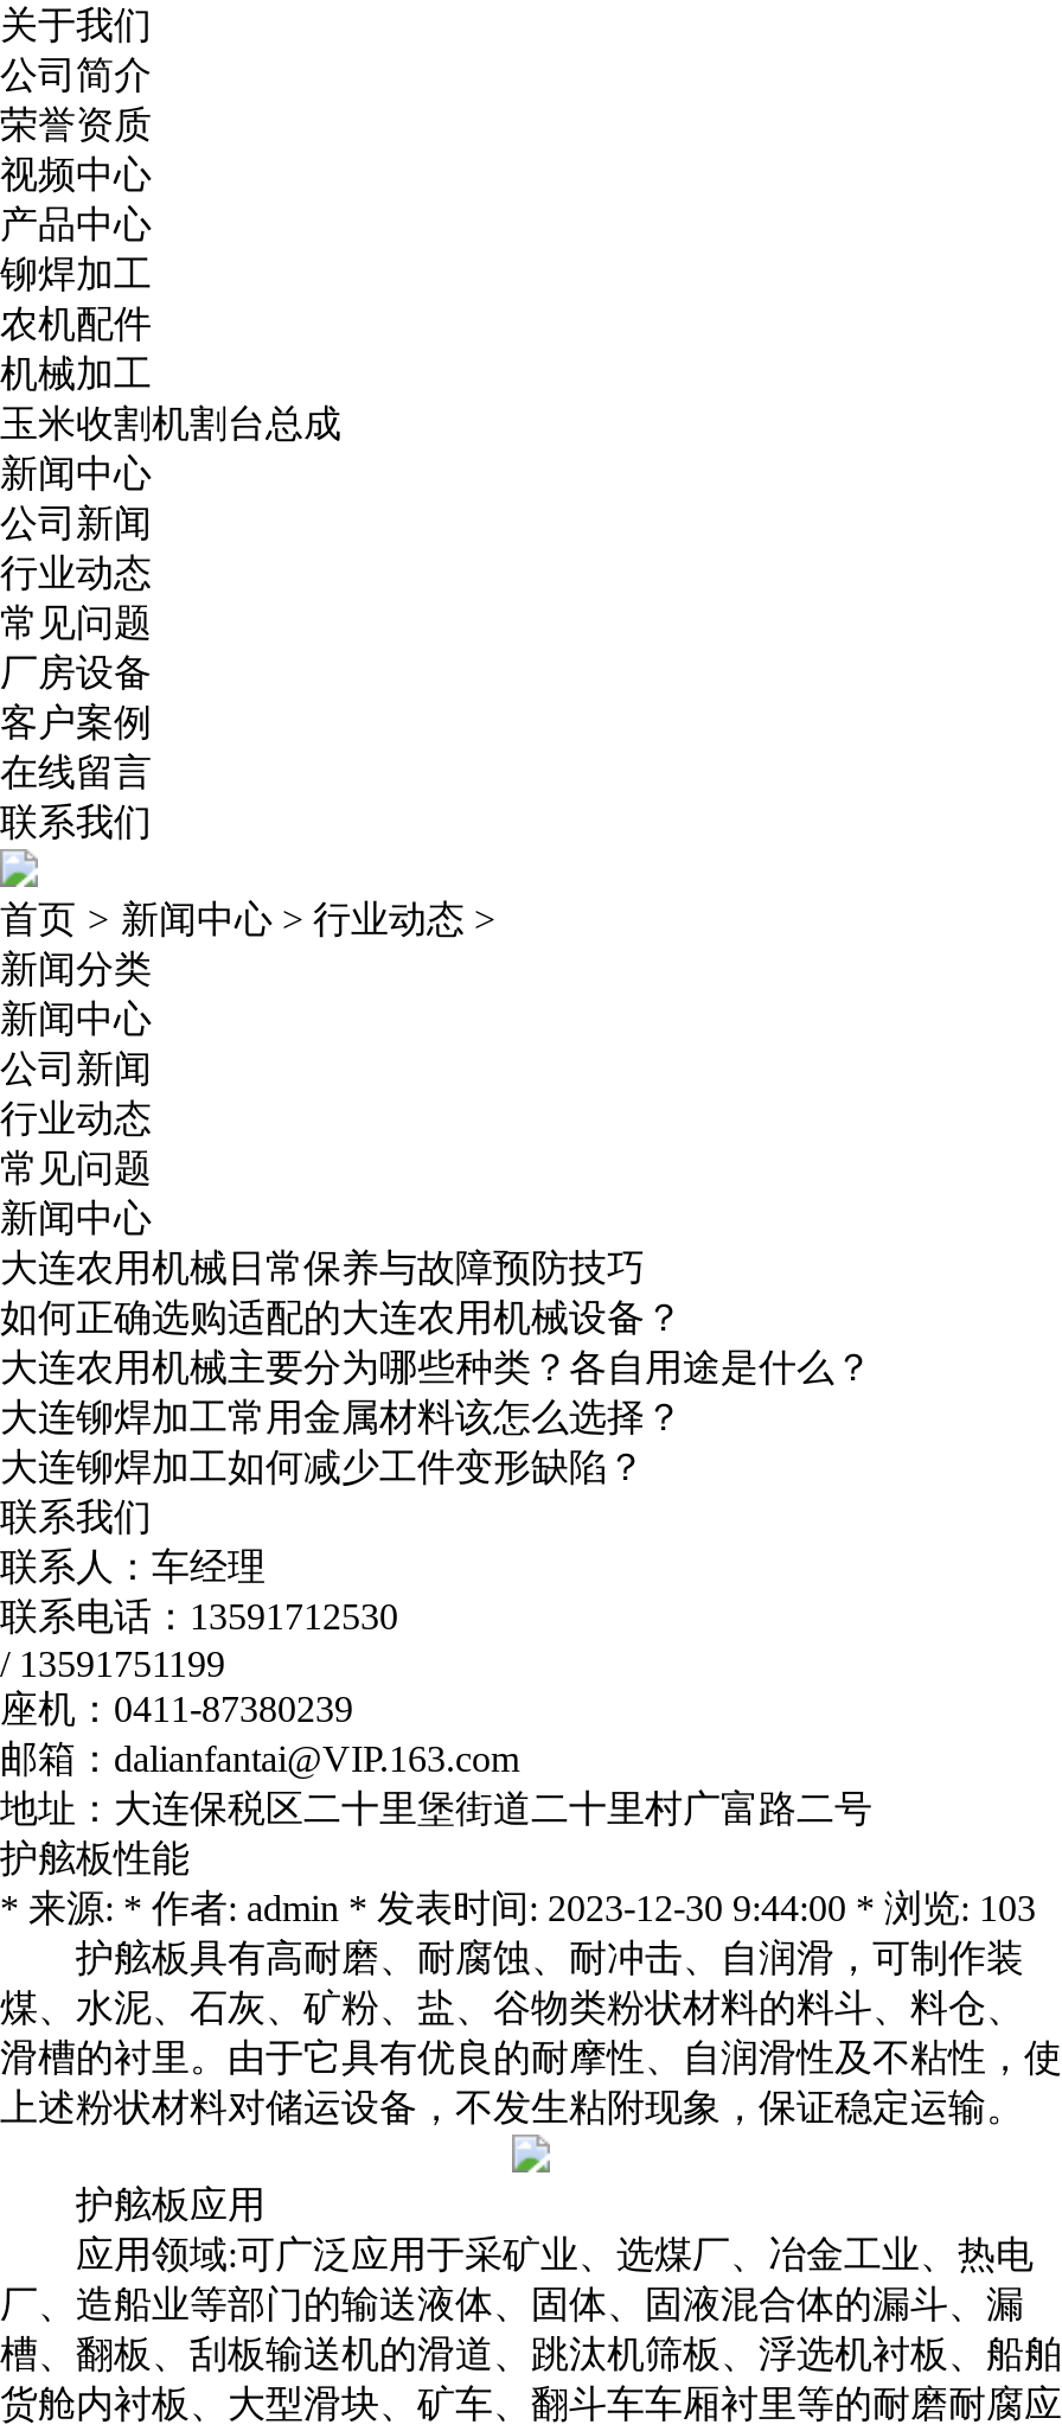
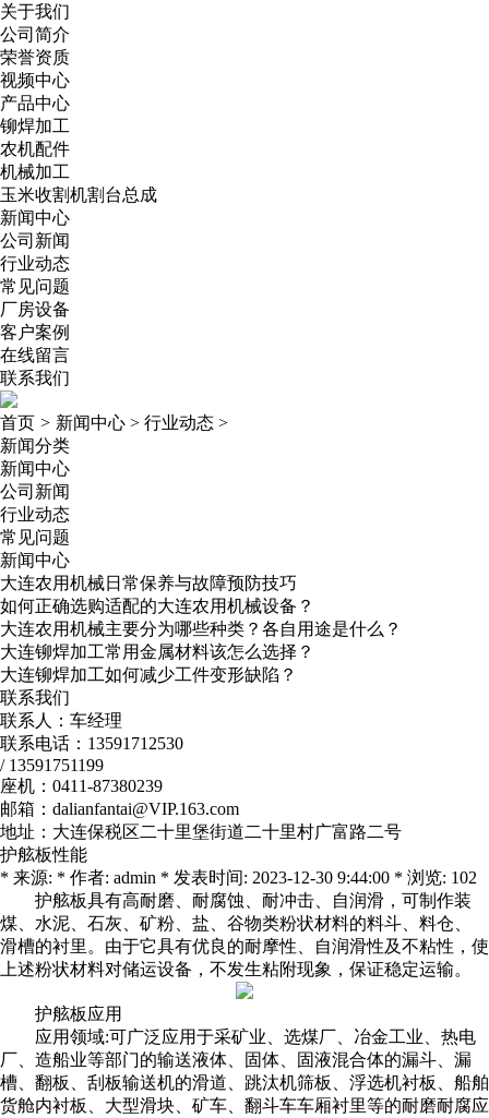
- * 来源: * 作者: admin * 发表时间: 2023-12-30 9:44:00 * 浏览: 103
+ * 来源: * 作者: admin * 发表时间: 2023-12-30 9:44:00 * 浏览: 102
